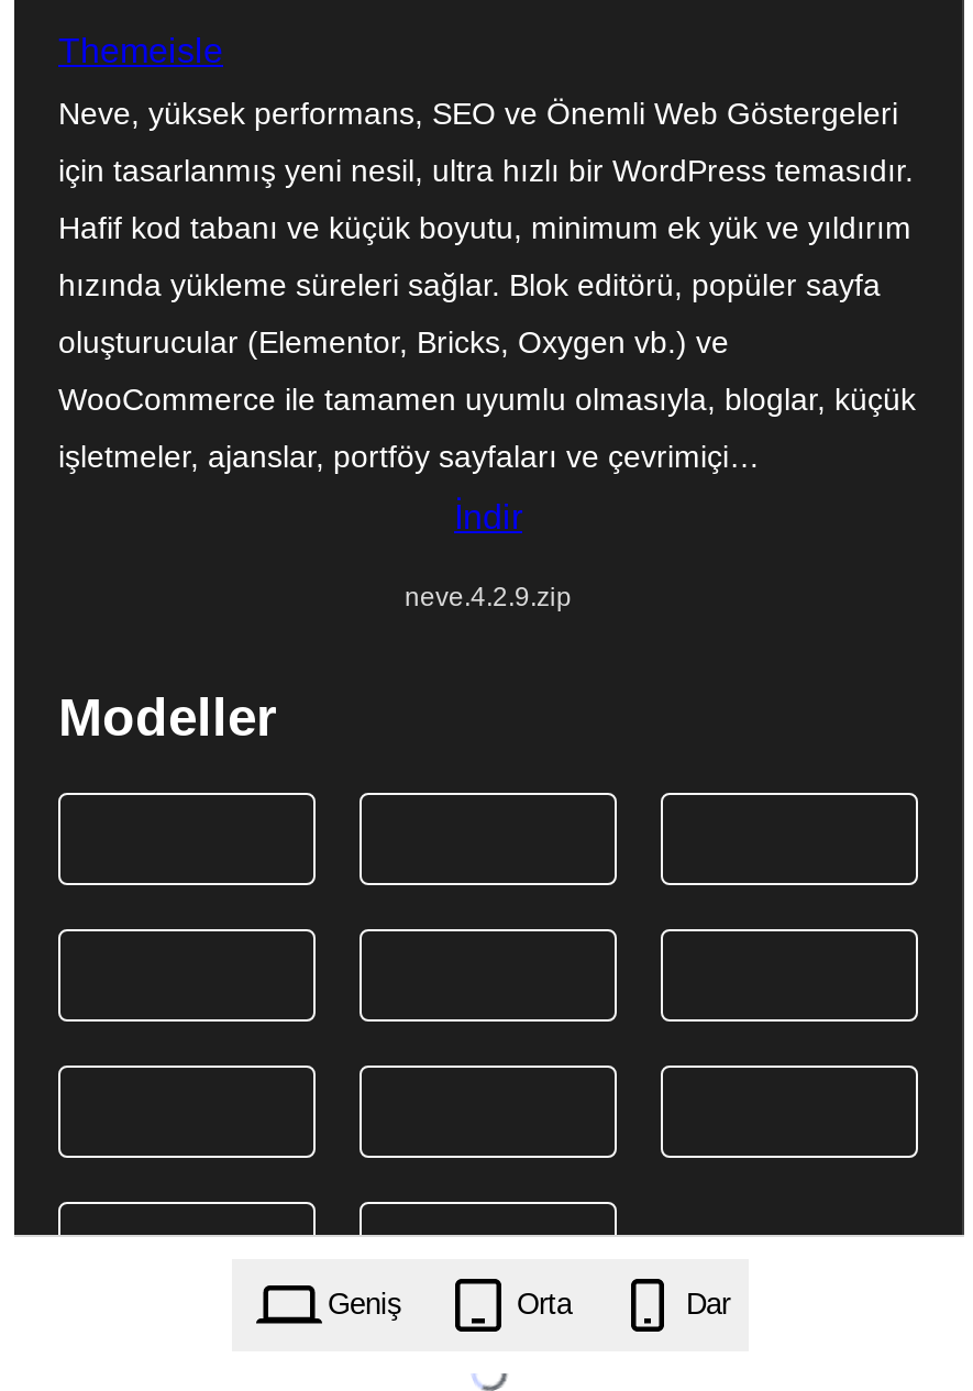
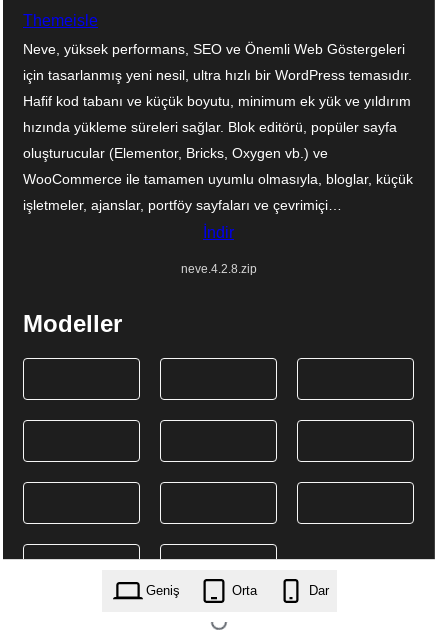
- neve.4.2.9.zip
+ neve.4.2.8.zip
